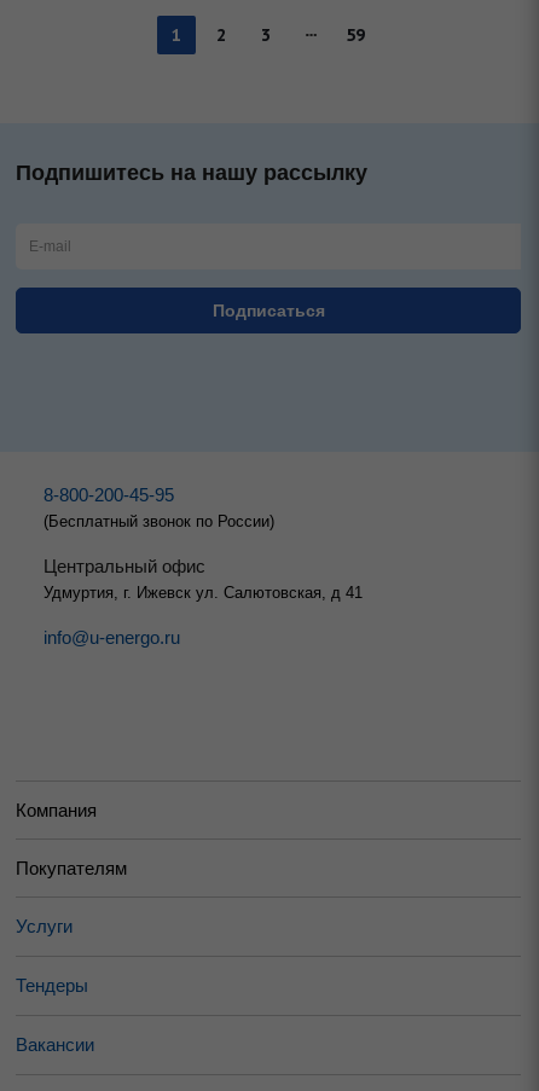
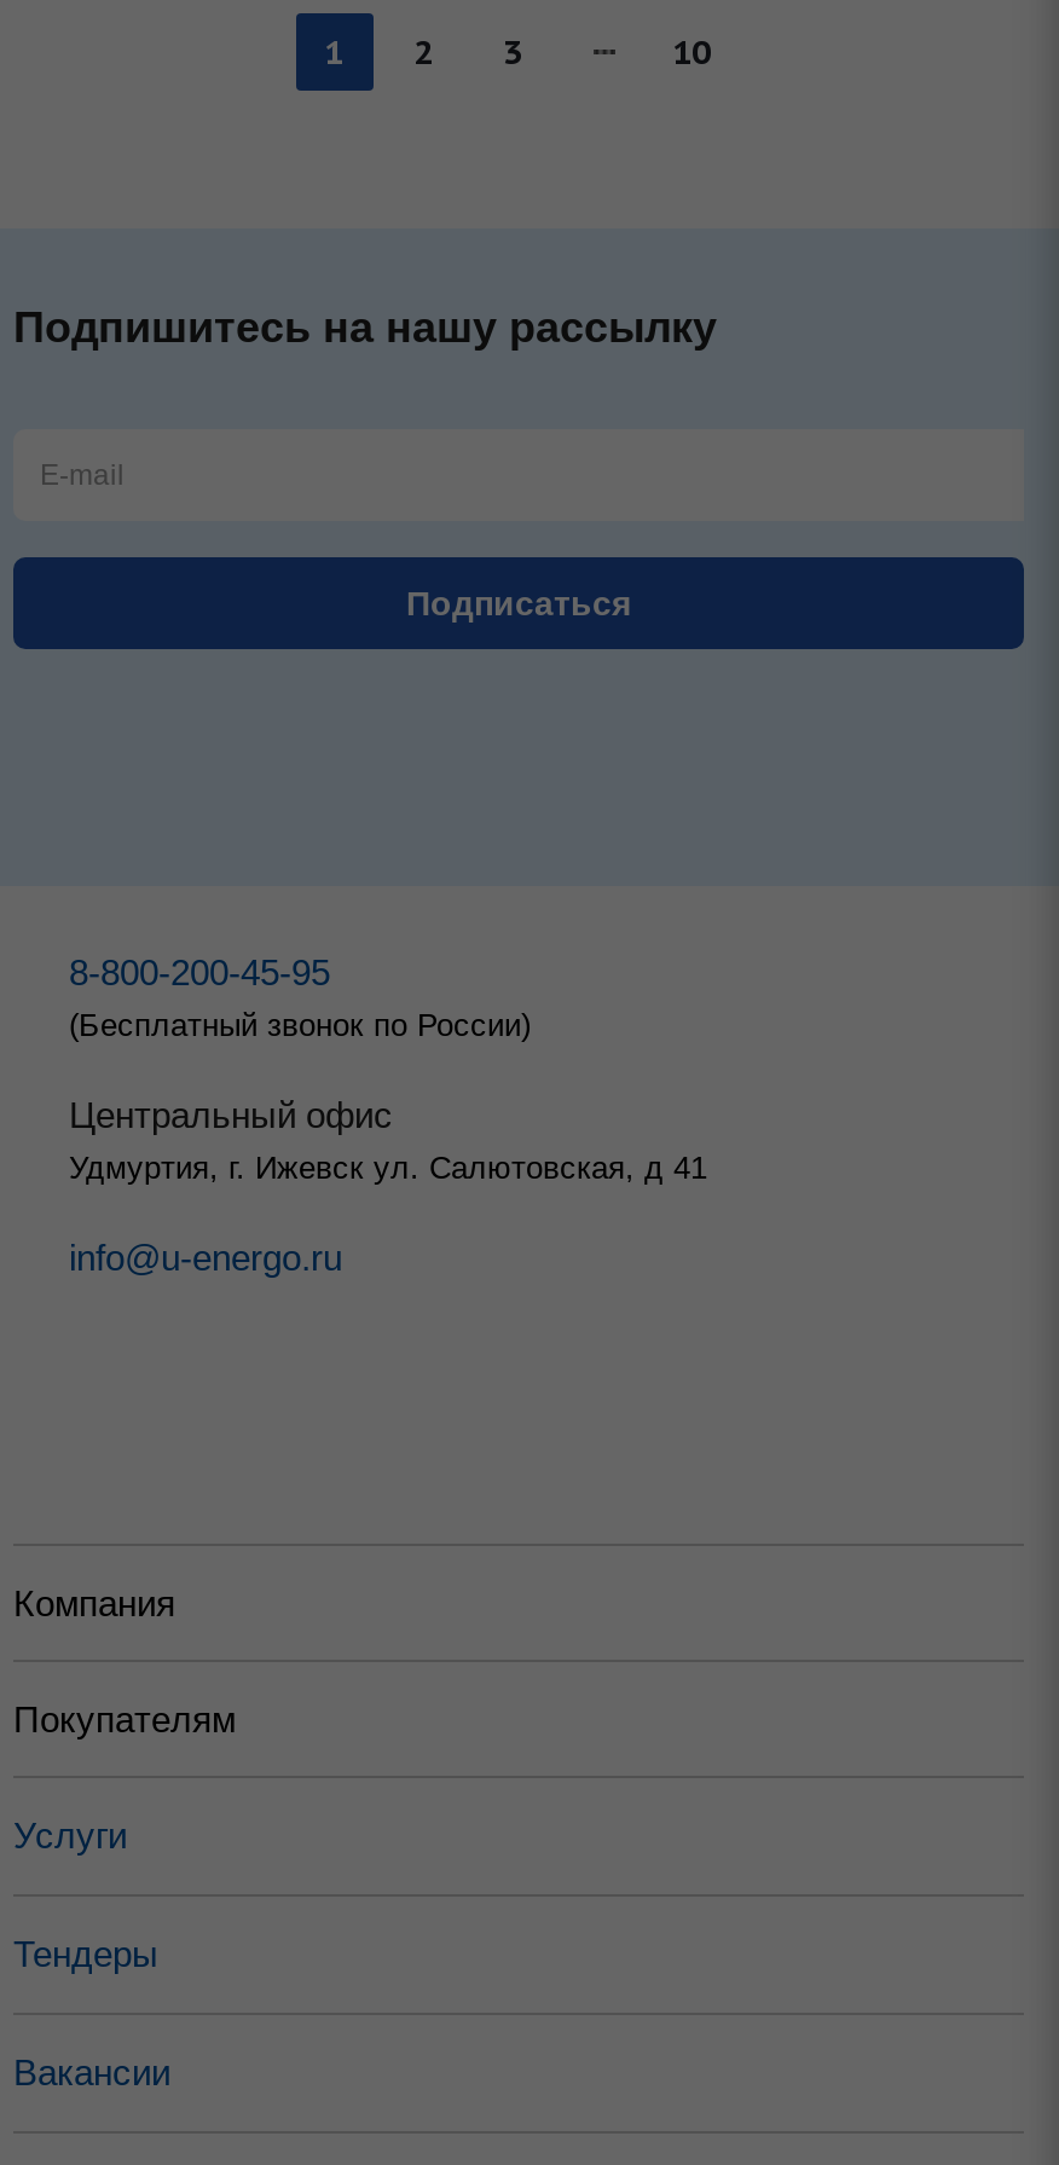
- 59
+ 10
